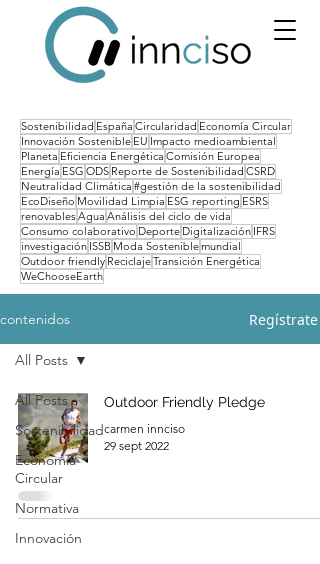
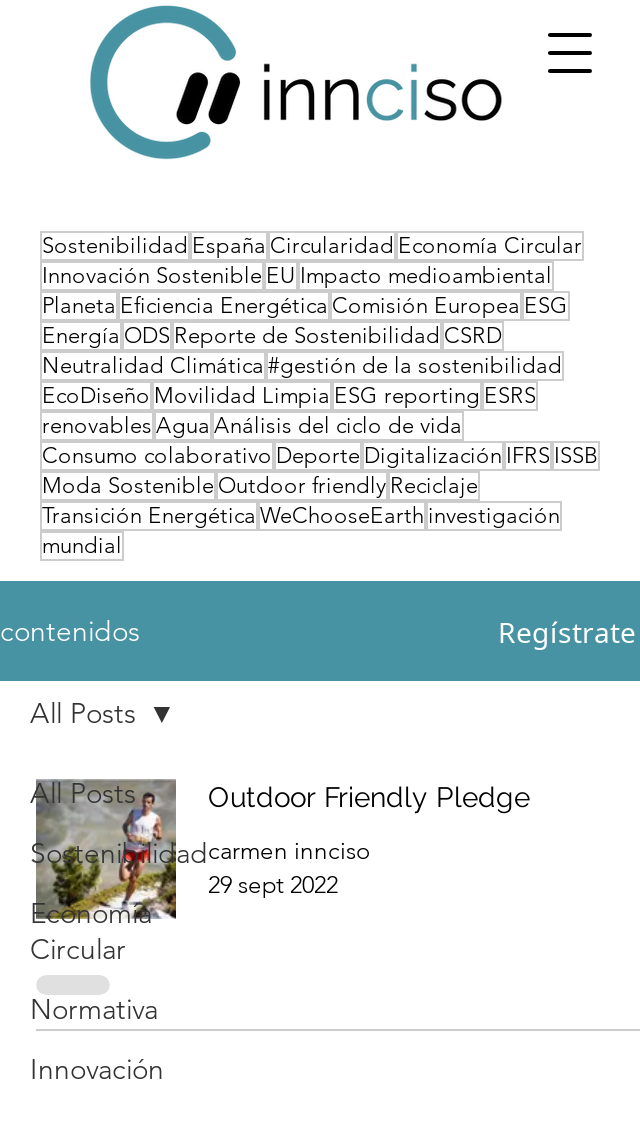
- Planeta Eficiencia Energética Comisión Europea
- Energía ESG ODS Reporte de Sostenibilidad CSRD
+ Planeta Eficiencia Energética Comisión Europea ESG
+ Energía ODS Reporte de Sostenibilidad CSRD

- Consumo colaborativo Deporte Digitalización IFRS
- investigación ISSB Moda Sostenible mundial
- Outdoor friendly Reciclaje Transición Energética
- WeChooseEarth
+ Consumo colaborativo Deporte Digitalización IFRS ISSB
+ Moda Sostenible Outdoor friendly Reciclaje
+ Transición Energética WeChooseEarth investigación
+ mundial
